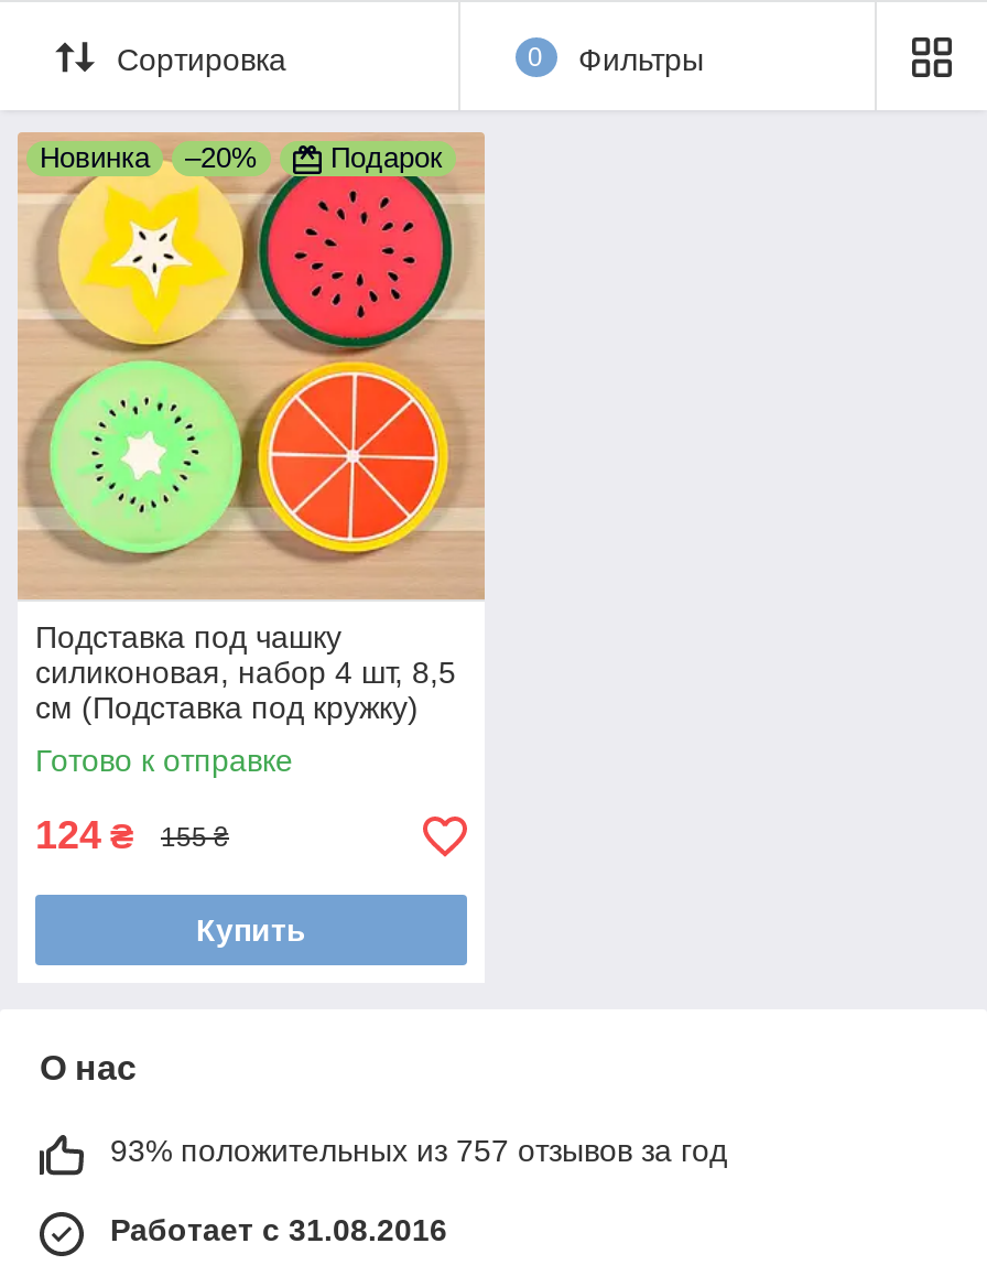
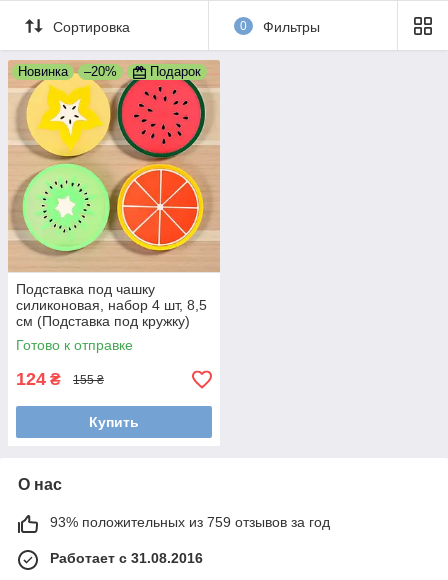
- 93% положительных из 757 отзывов за год
+ 93% положительных из 759 отзывов за год
